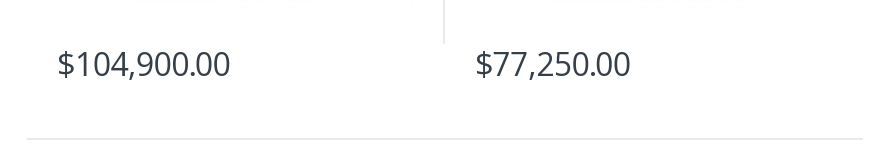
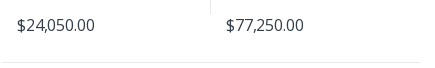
- $104,900.00
+ $24,050.00
